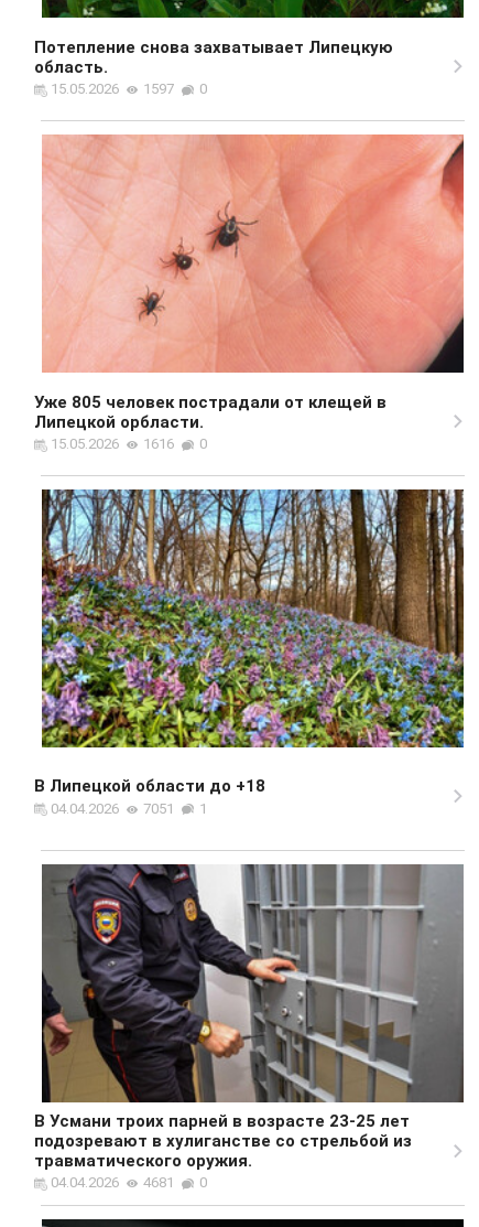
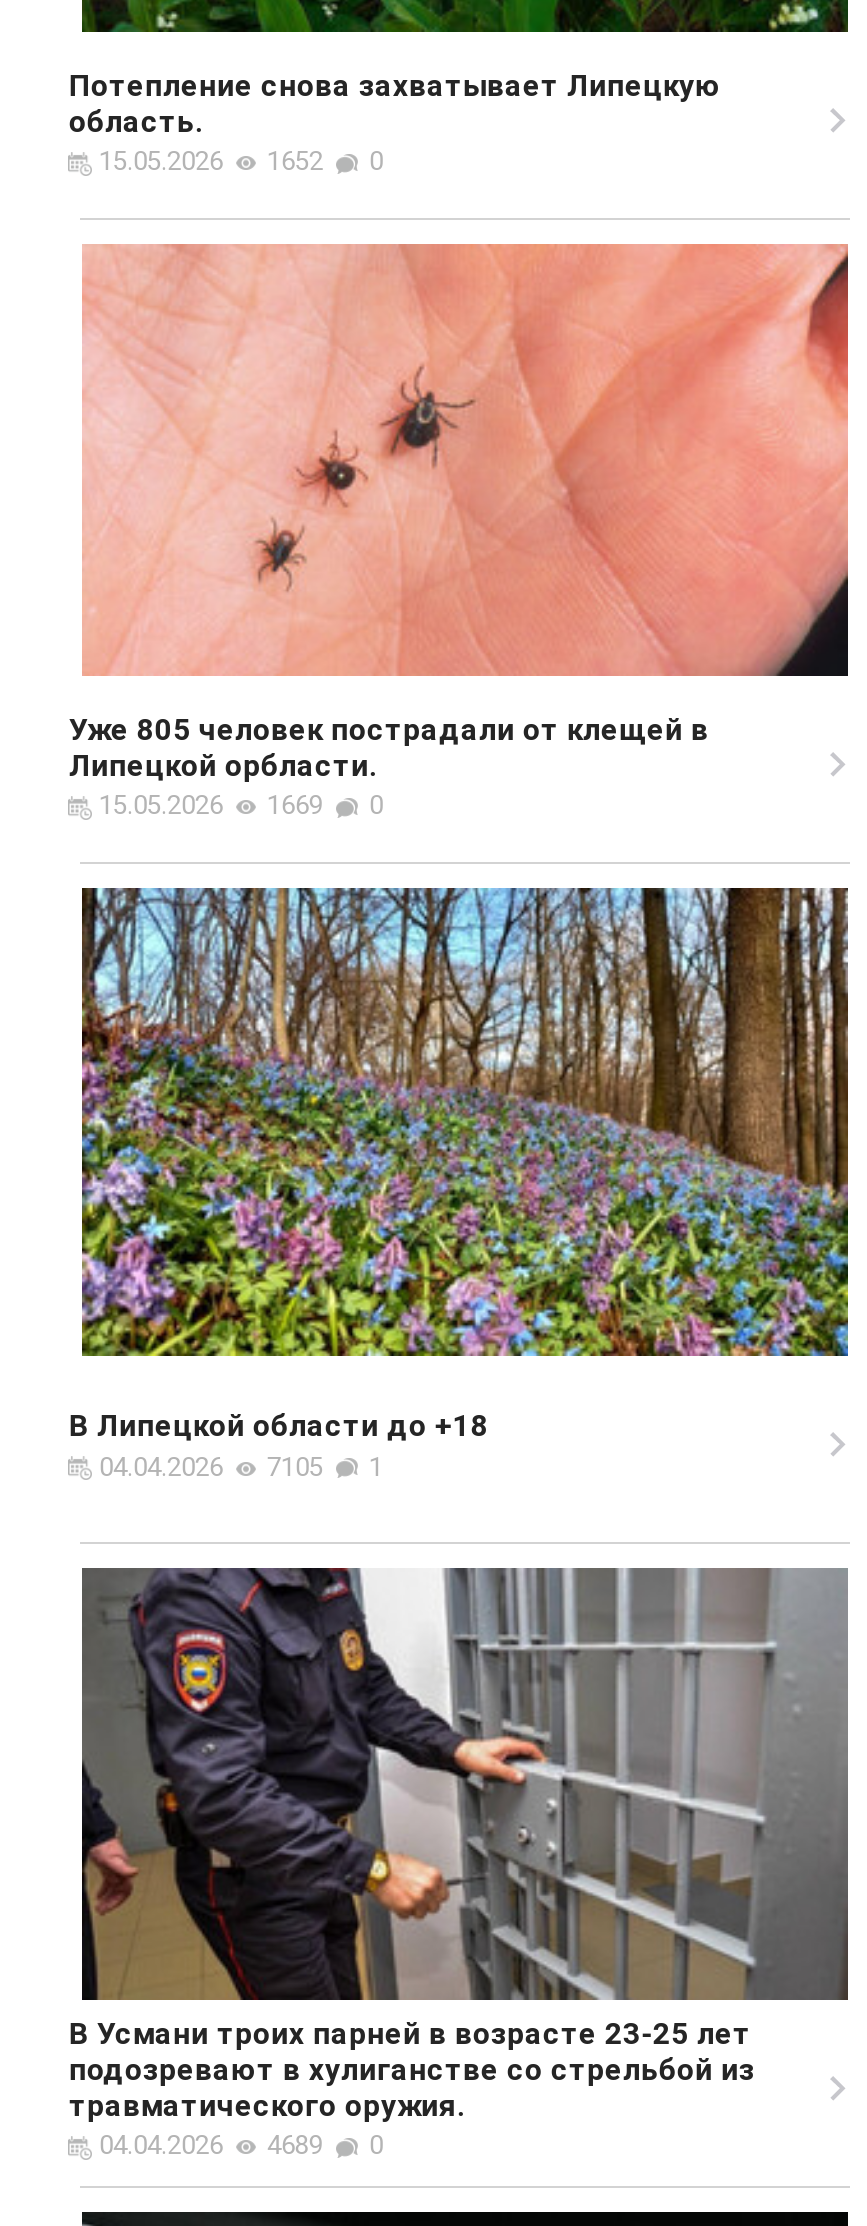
- 15.05.2026 1597 0
+ 15.05.2026 1652 0

- 15.05.2026 1616 0
+ 15.05.2026 1669 0

- 04.04.2026 7051 1
+ 04.04.2026 7105 1

- 04.04.2026 4681 0
+ 04.04.2026 4689 0
